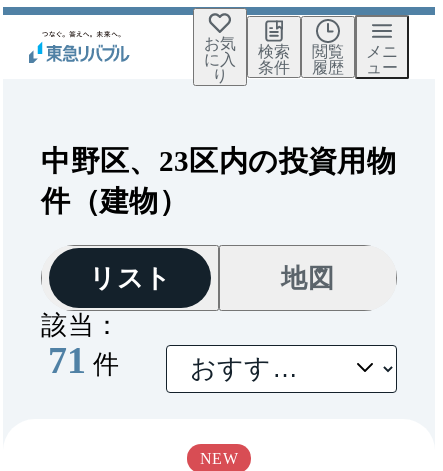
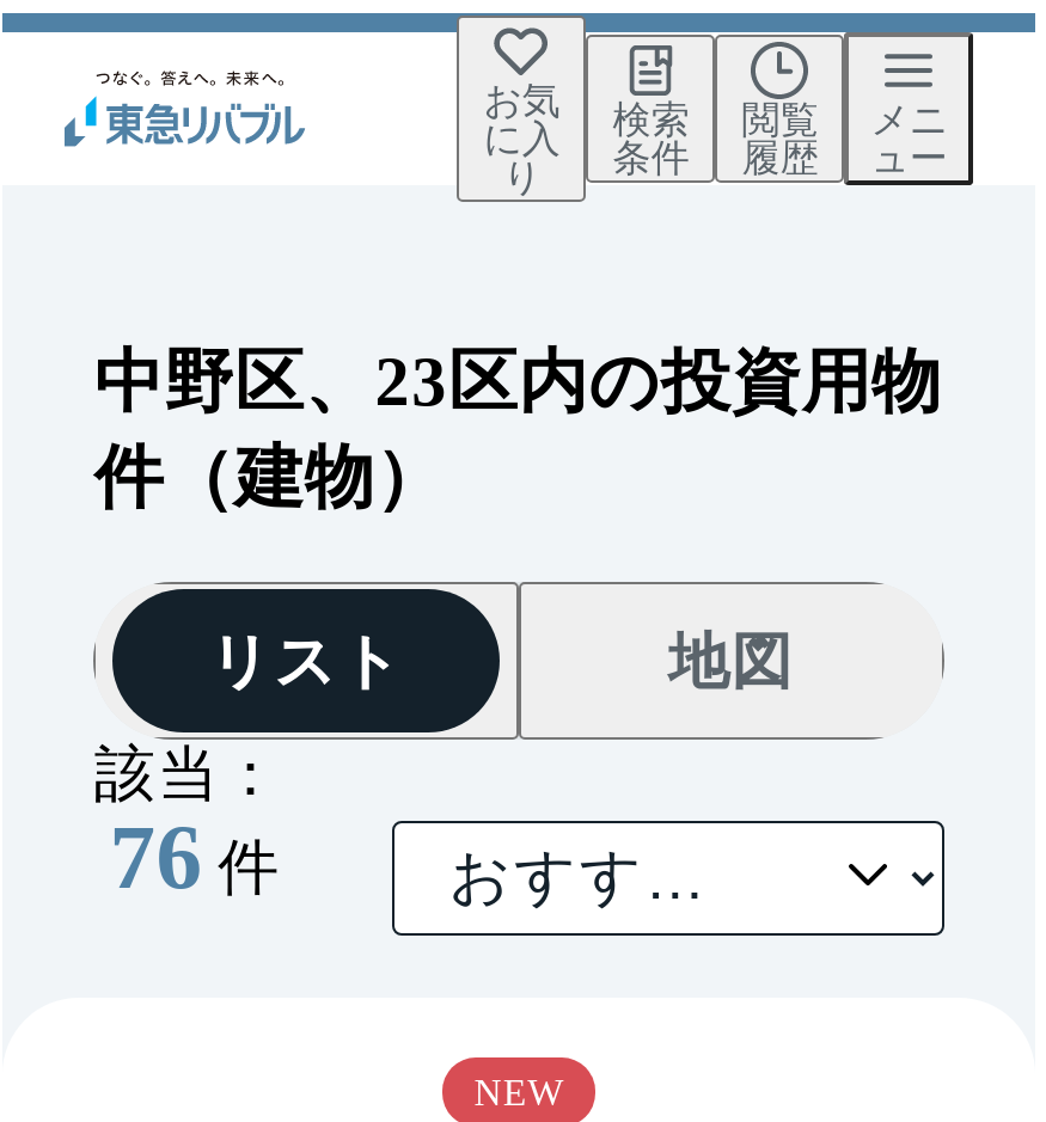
- 71 件
+ 76 件
